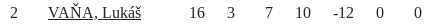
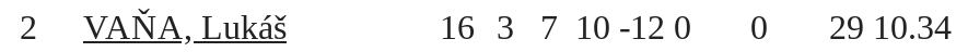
- 16
- 3
- 7
- 10
- -12
+ 16 3
+ 7 10 -12 0

- 0
+ 29 10.34
